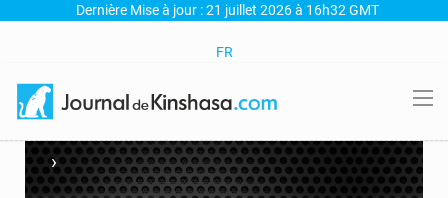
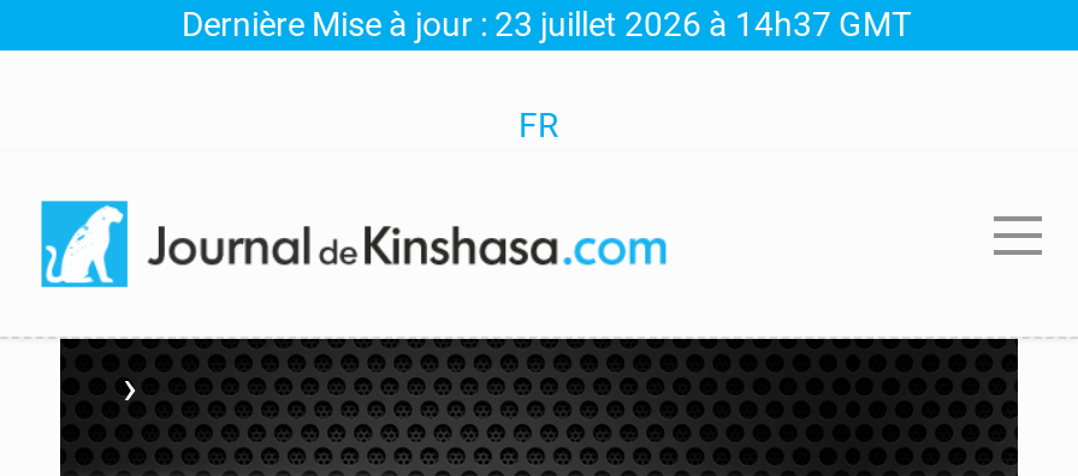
- Dernière Mise à jour : 21 juillet 2026 à 16h32 GMT
+ Dernière Mise à jour : 23 juillet 2026 à 14h37 GMT
